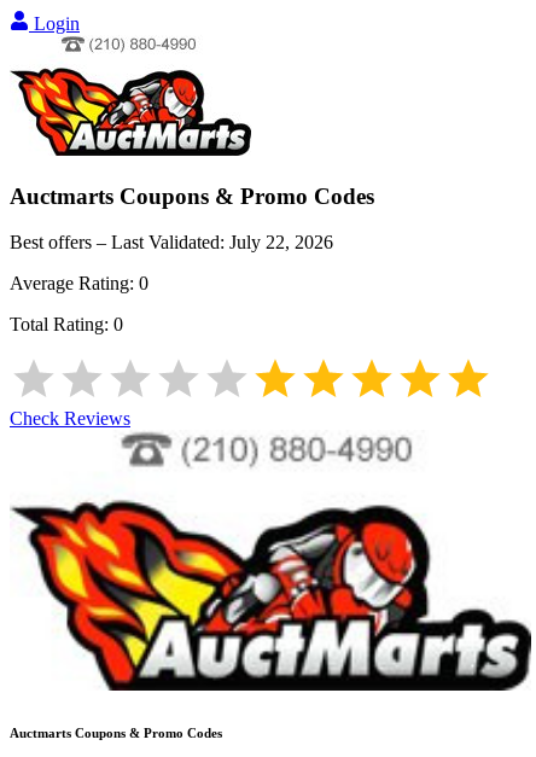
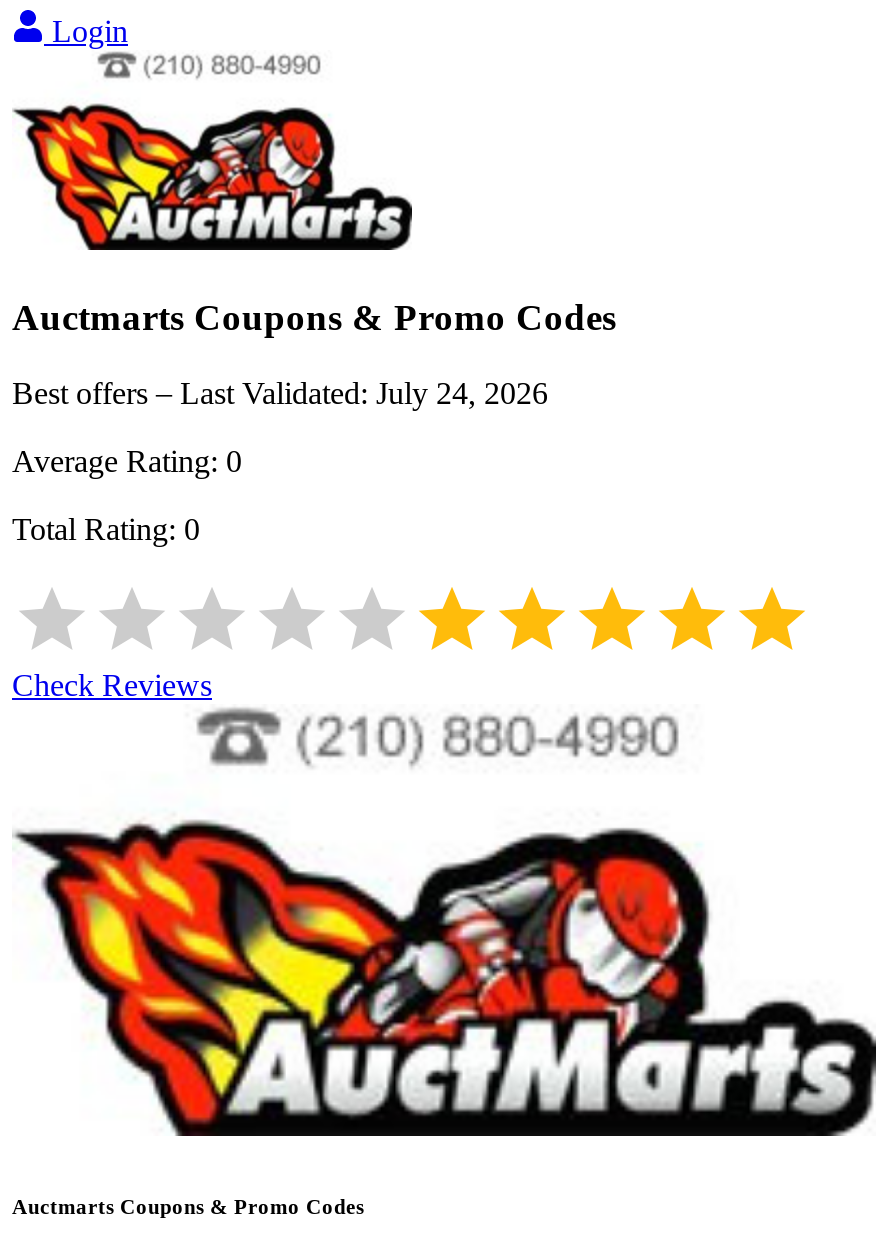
- Best offers – Last Validated: July 22, 2026
+ Best offers – Last Validated: July 24, 2026
